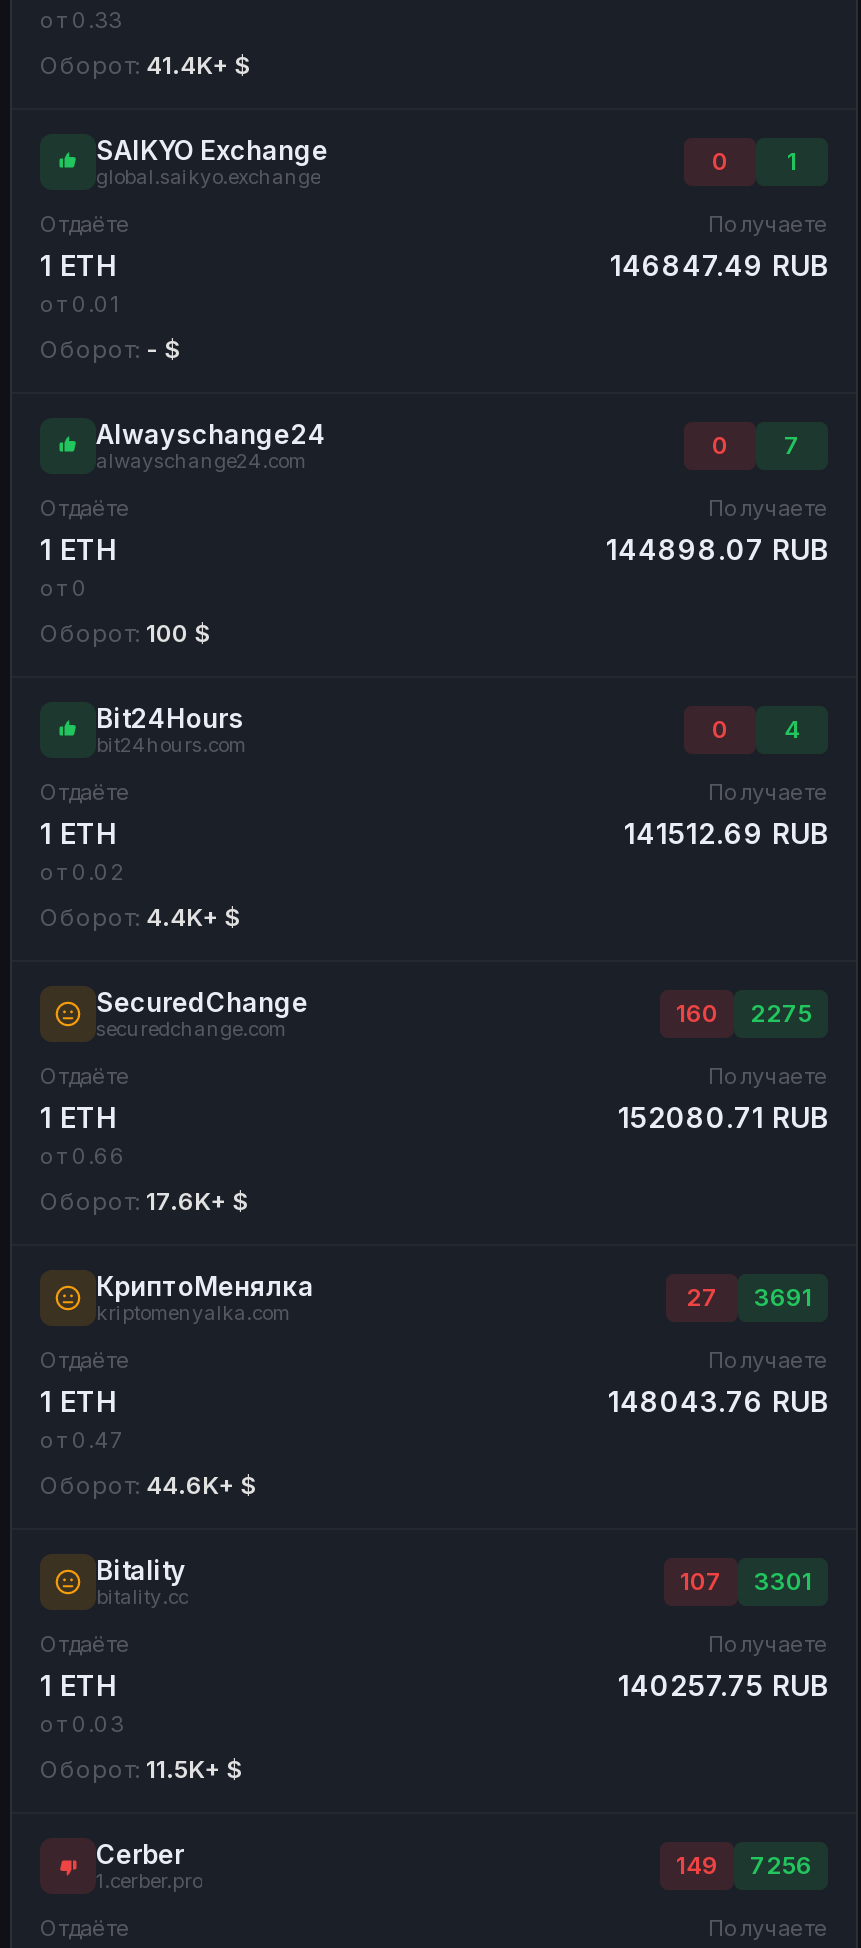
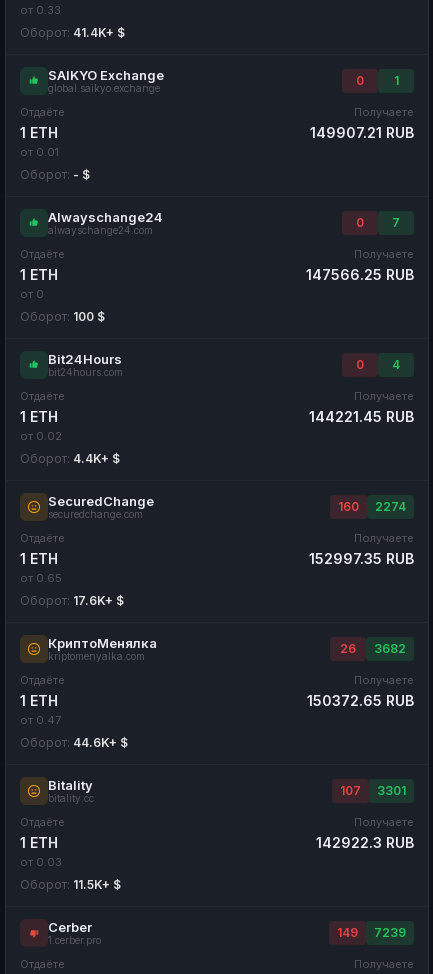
- 146847.49 RUB
+ 149907.21 RUB

- 144898.07 RUB
+ 147566.25 RUB

- 141512.69 RUB
+ 144221.45 RUB

- 160 2275
+ 160 2274

- 152080.71 RUB
+ 152997.35 RUB

- от 0.66
+ от 0.65

- 27
+ 26

- 3691
+ 3682

- 148043.76 RUB
+ 150372.65 RUB

- 140257.75 RUB
+ 142922.3 RUB

- 149 7256
+ 149 7239
